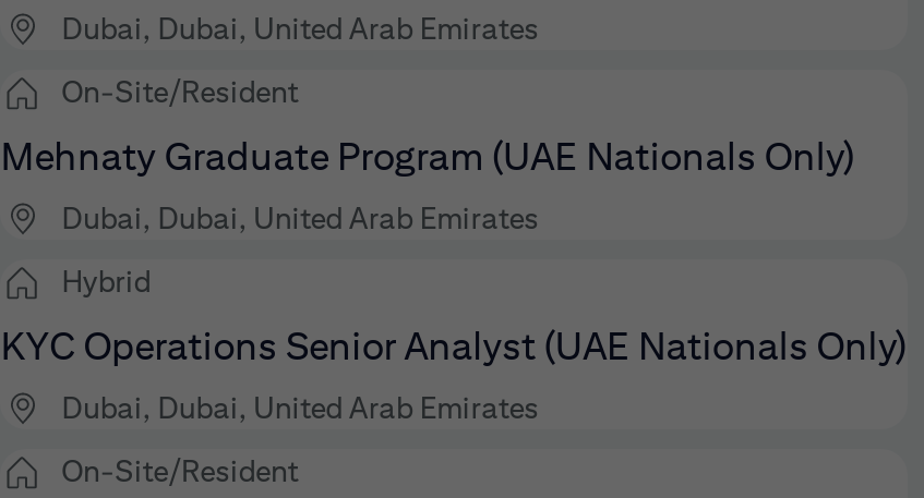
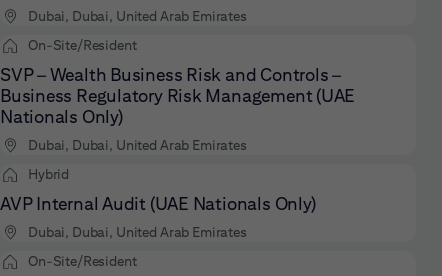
- Mehnaty Graduate Program (UAE Nationals Only)
+ SVP – Wealth Business Risk and Controls –
+ Business Regulatory Risk Management (UAE
+ Nationals Only)

- KYC Operations Senior Analyst (UAE Nationals Only)
+ AVP Internal Audit (UAE Nationals Only)
